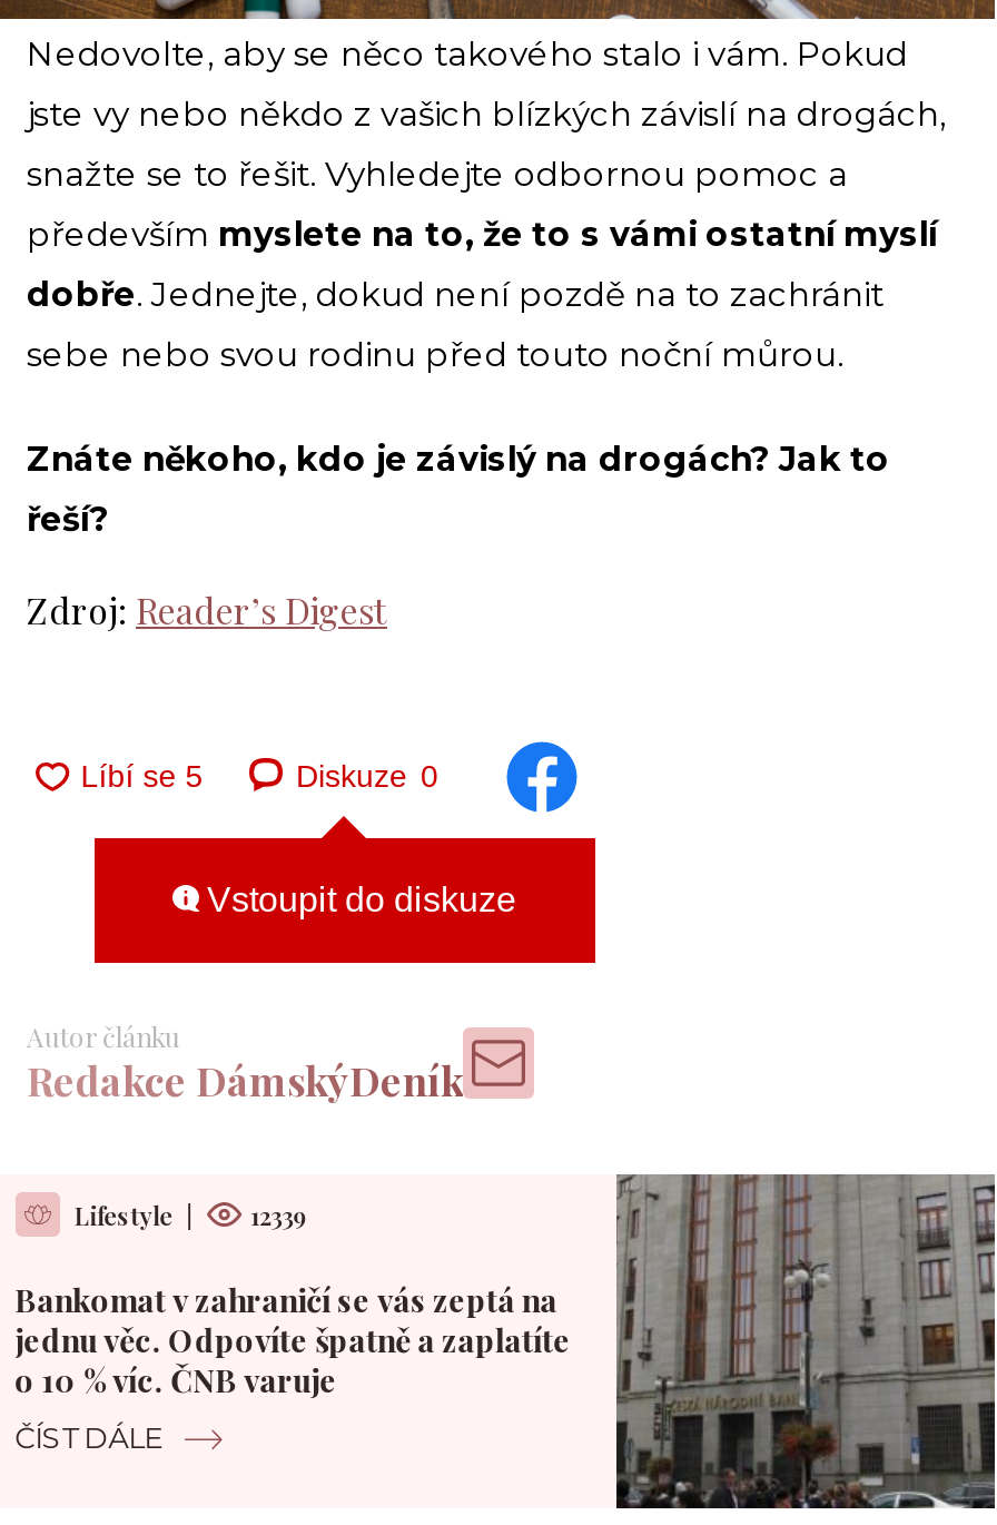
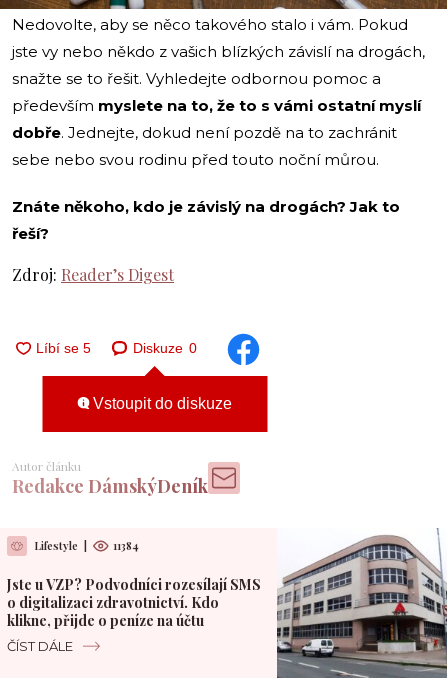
- [image]
- Bankomat v zahraničí se vás zeptá na
- jednu věc. Odpovíte špatně a zaplatíte
- o 10 % víc. ČNB varuje
+ [image]
+ Jste u VZP? Podvodníci rozesílají SMS
+ o digitalizaci zdravotnictví. Kdo
+ klikne, přijde o peníze na účtu

- 12339
+ 11384
